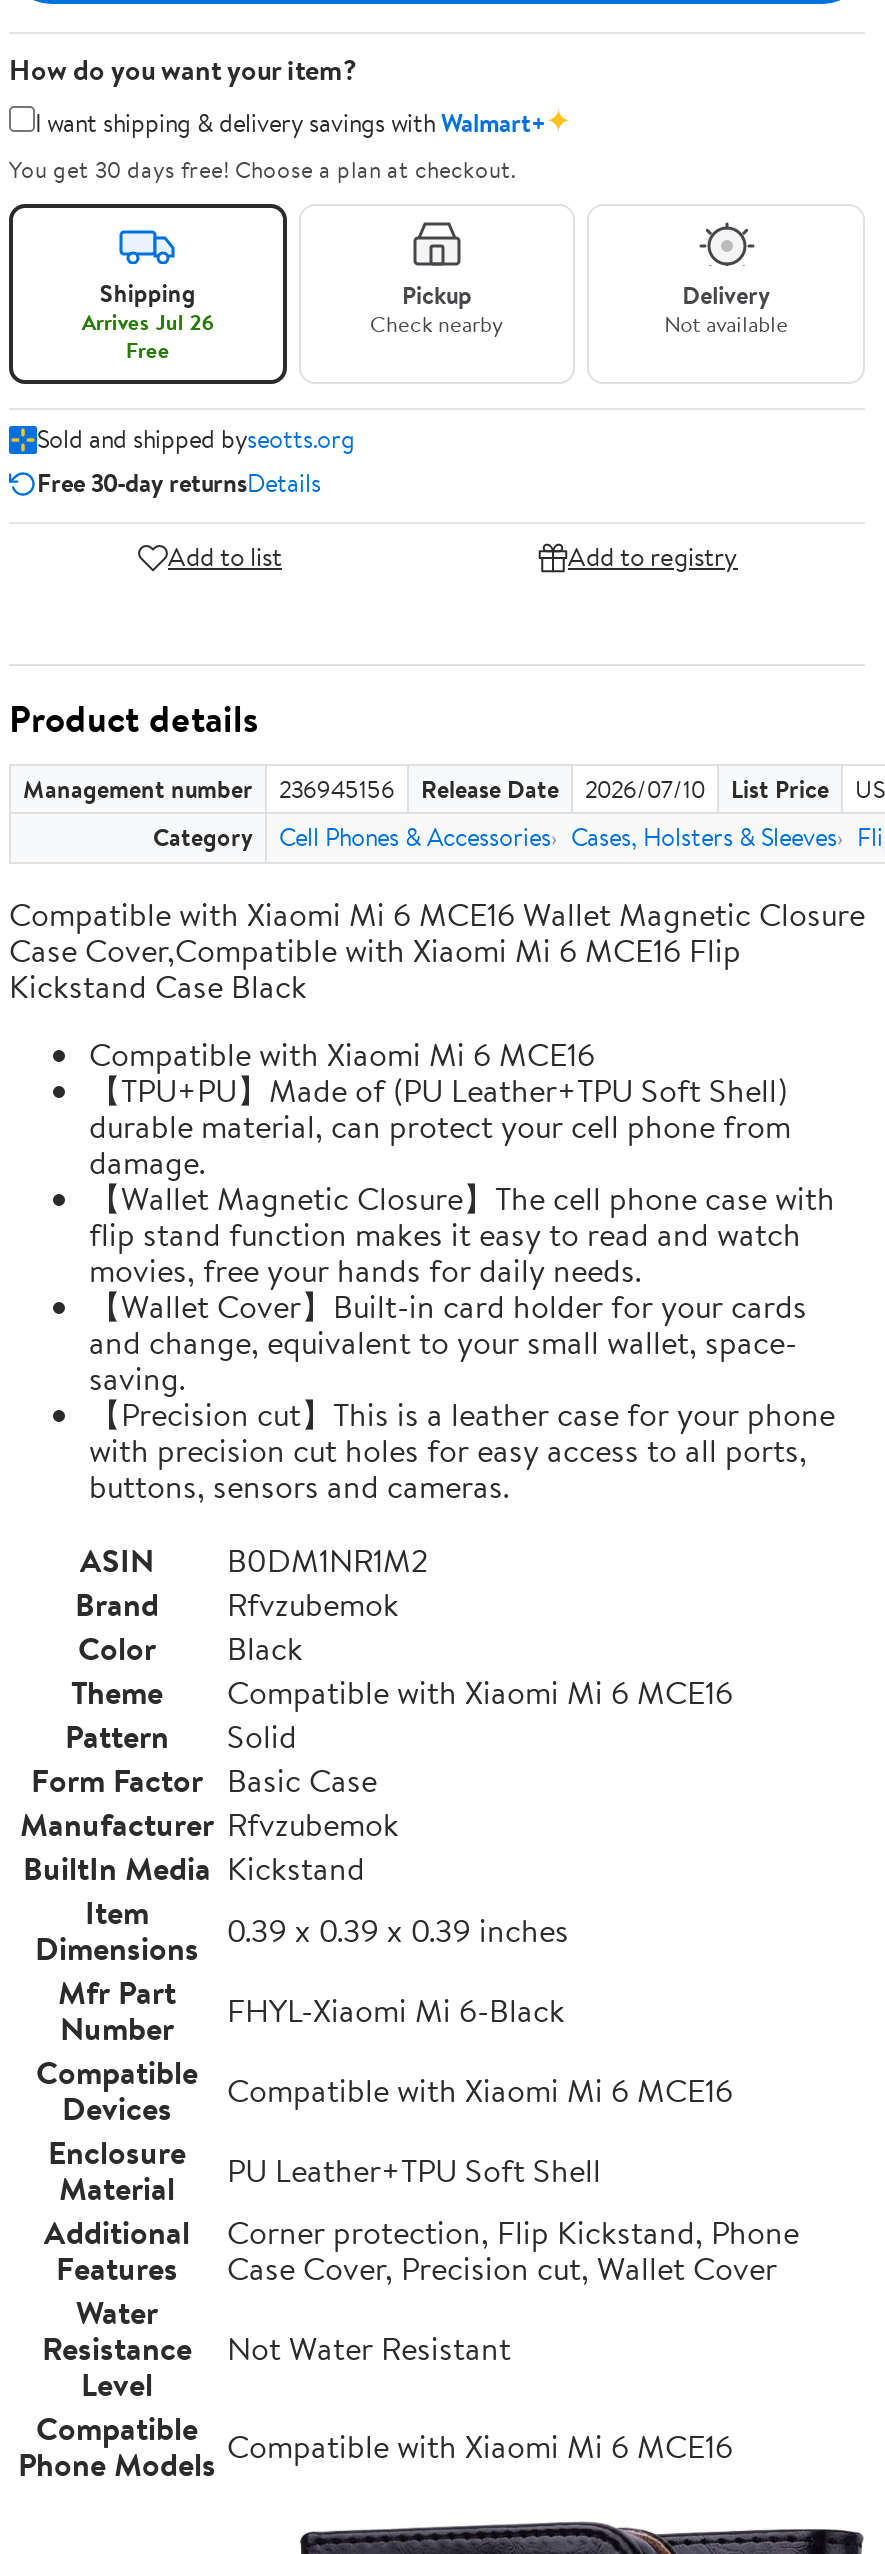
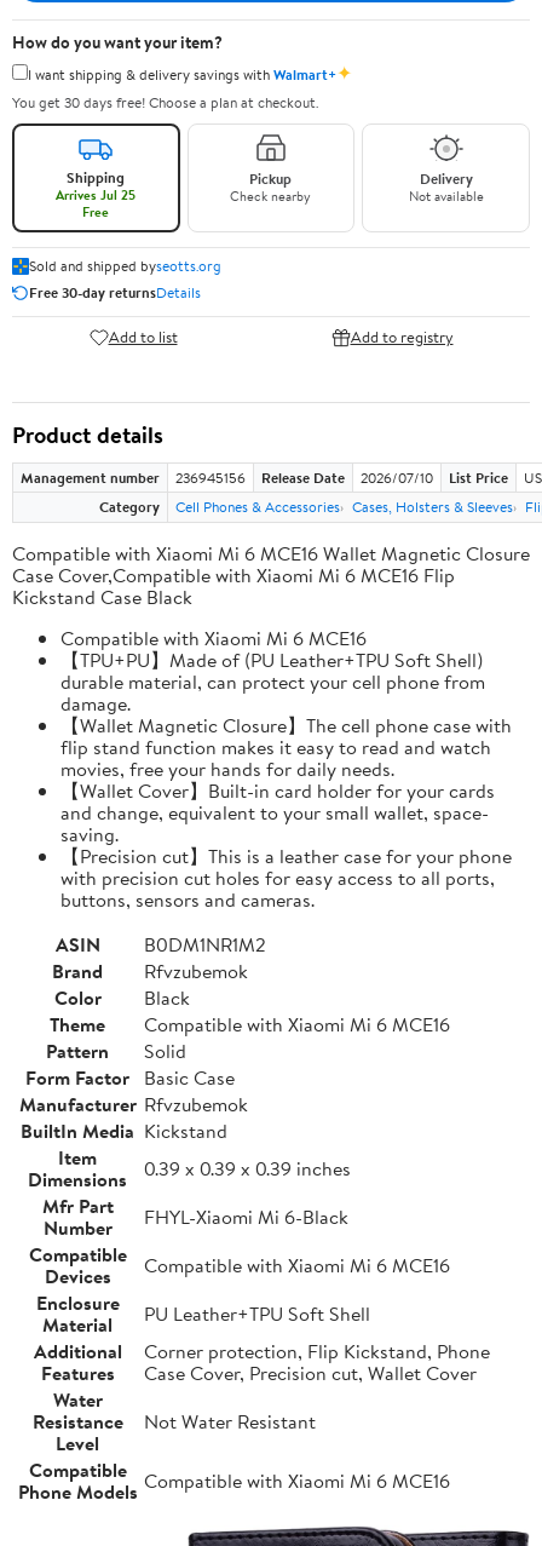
- Arrives Jul 26
+ Arrives Jul 25
